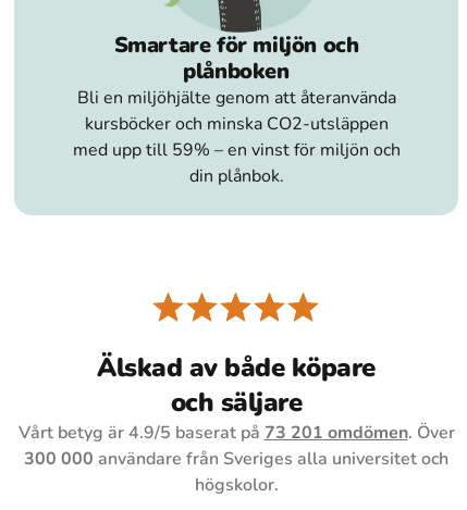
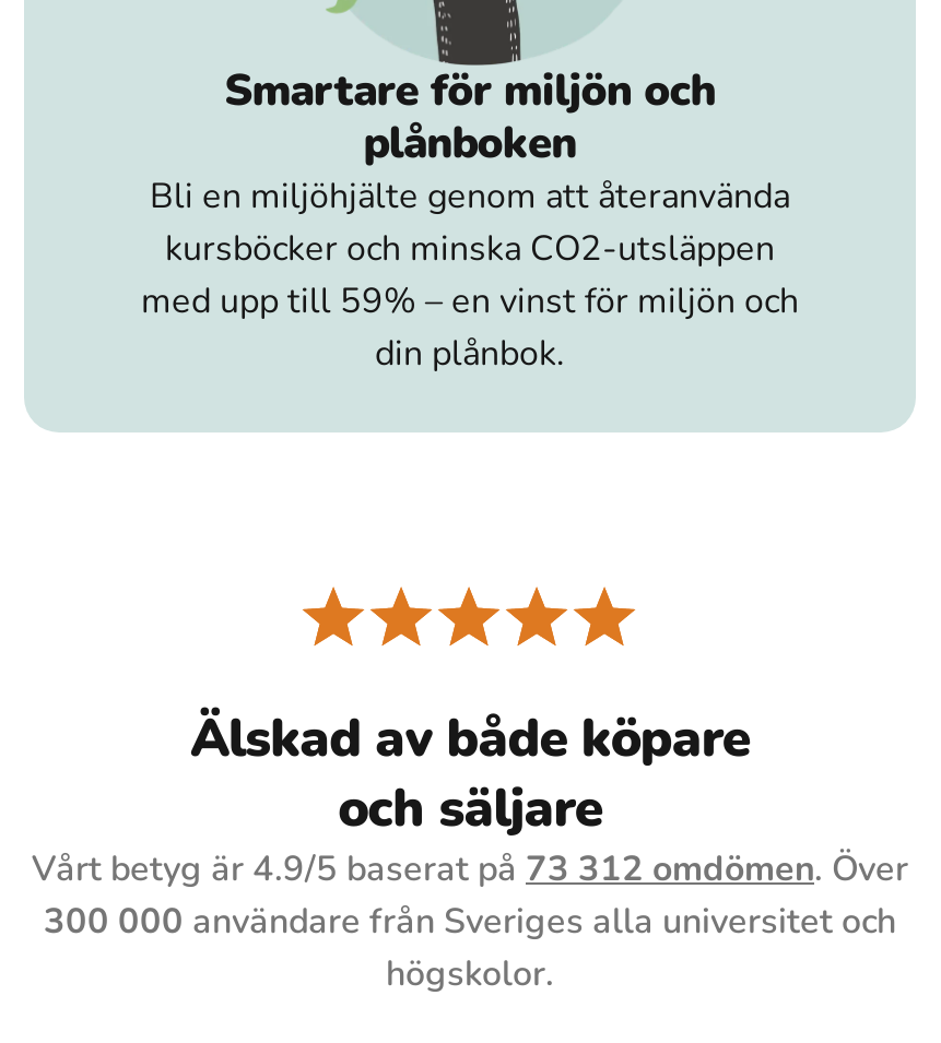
- Vårt betyg är 4.9/5 baserat på 73 201 omdömen. Över
+ Vårt betyg är 4.9/5 baserat på 73 312 omdömen. Över
